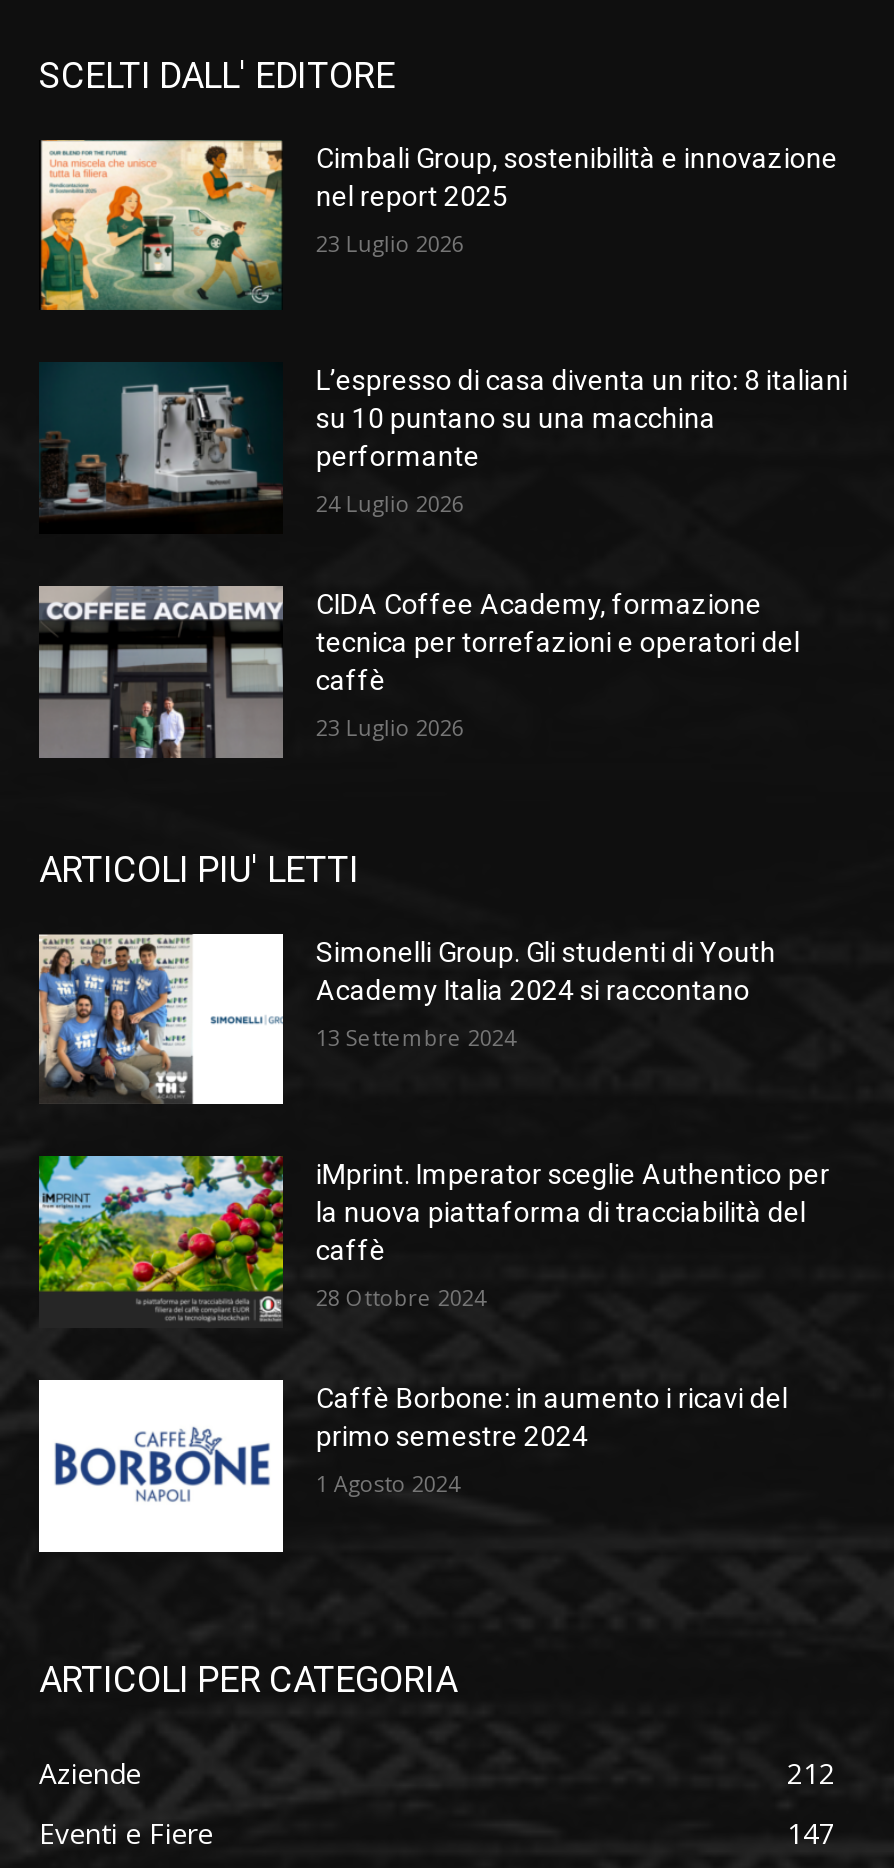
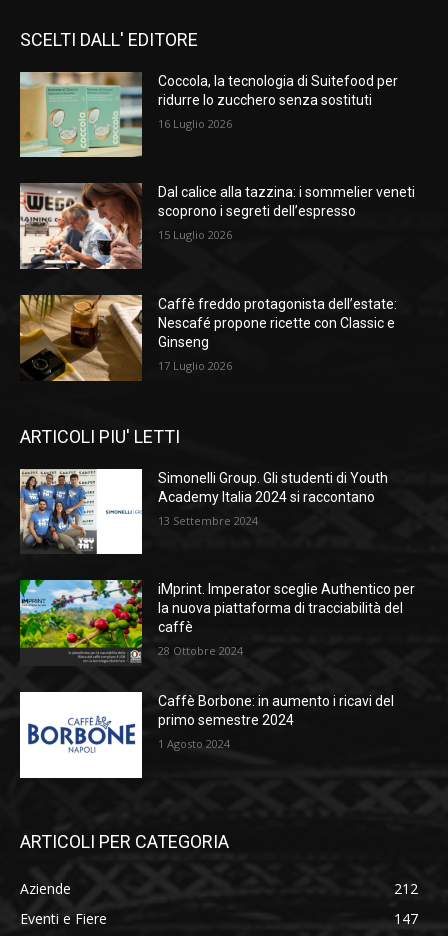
- [image]
- Cimbali Group, sostenibilità e innovazione
- nel report 2025
+ [image]
+ Coccola, la tecnologia di Suitefood per
+ ridurre lo zucchero senza sostituti

- 23 Luglio 2026
+ 16 Luglio 2026

- [image]
- L’espresso di casa diventa un rito: 8 italiani
- su 10 puntano su una macchina
- performante
+ [image]
+ Dal calice alla tazzina: i sommelier veneti
+ scoprono i segreti dell’espresso

- 24 Luglio 2026
+ 15 Luglio 2026

- [image]
- CIDA Coffee Academy, formazione
- tecnica per torrefazioni e operatori del
- caffè
+ [image]
+ Caffè freddo protagonista dell’estate:
+ Nescafé propone ricette con Classic e
+ Ginseng

- 23 Luglio 2026
+ 17 Luglio 2026
